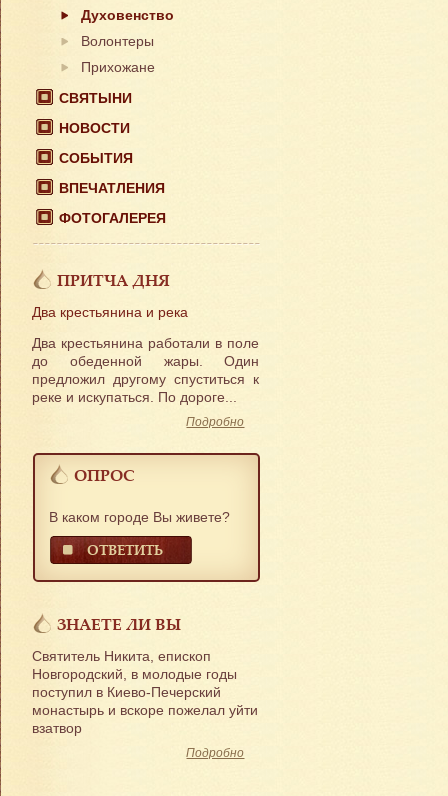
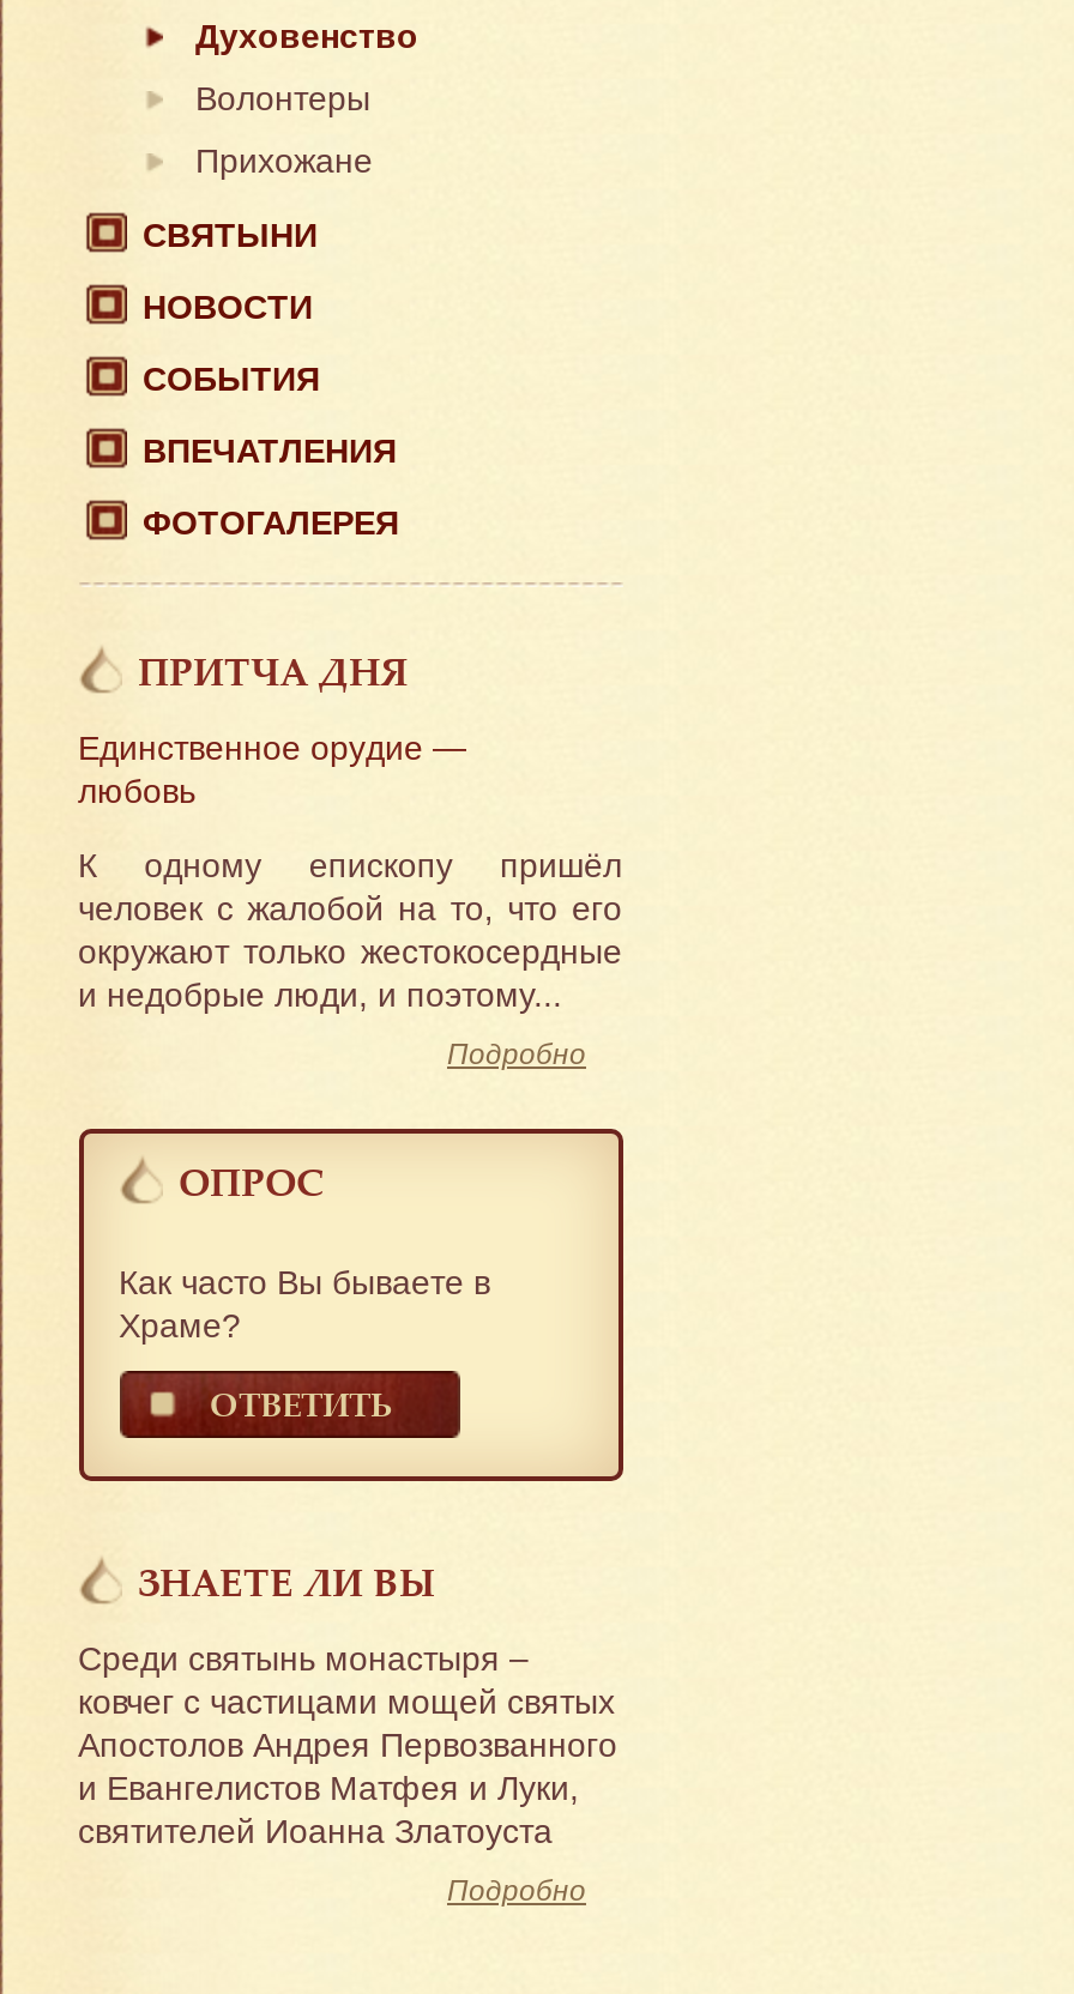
- Два крестьянина и река
+ Единственное орудие —
+ любовь

- Два крестьянина работали в поле
- до обеденной жары. Один
- предложил другому спуститься к
- реке и искупаться. По дороге...
+ К одному епископу пришёл
+ человек с жалобой на то, что его
+ окружают только жестокосердные
+ и недобрые люди, и поэтому...

- В каком городе Вы живете?
+ Как часто Вы бываете в
+ Храме?

- Святитель Никита, епископ
- Новгородский, в молодые годы
- поступил в Киево-Печерский
- монастырь и вскоре пожелал уйти
- взатвор
+ Среди святынь монастыря –
+ ковчег с частицами мощей святых
+ Апостолов Андрея Первозванного
+ и Евангелистов Матфея и Луки,
+ святителей Иоанна Златоуста
